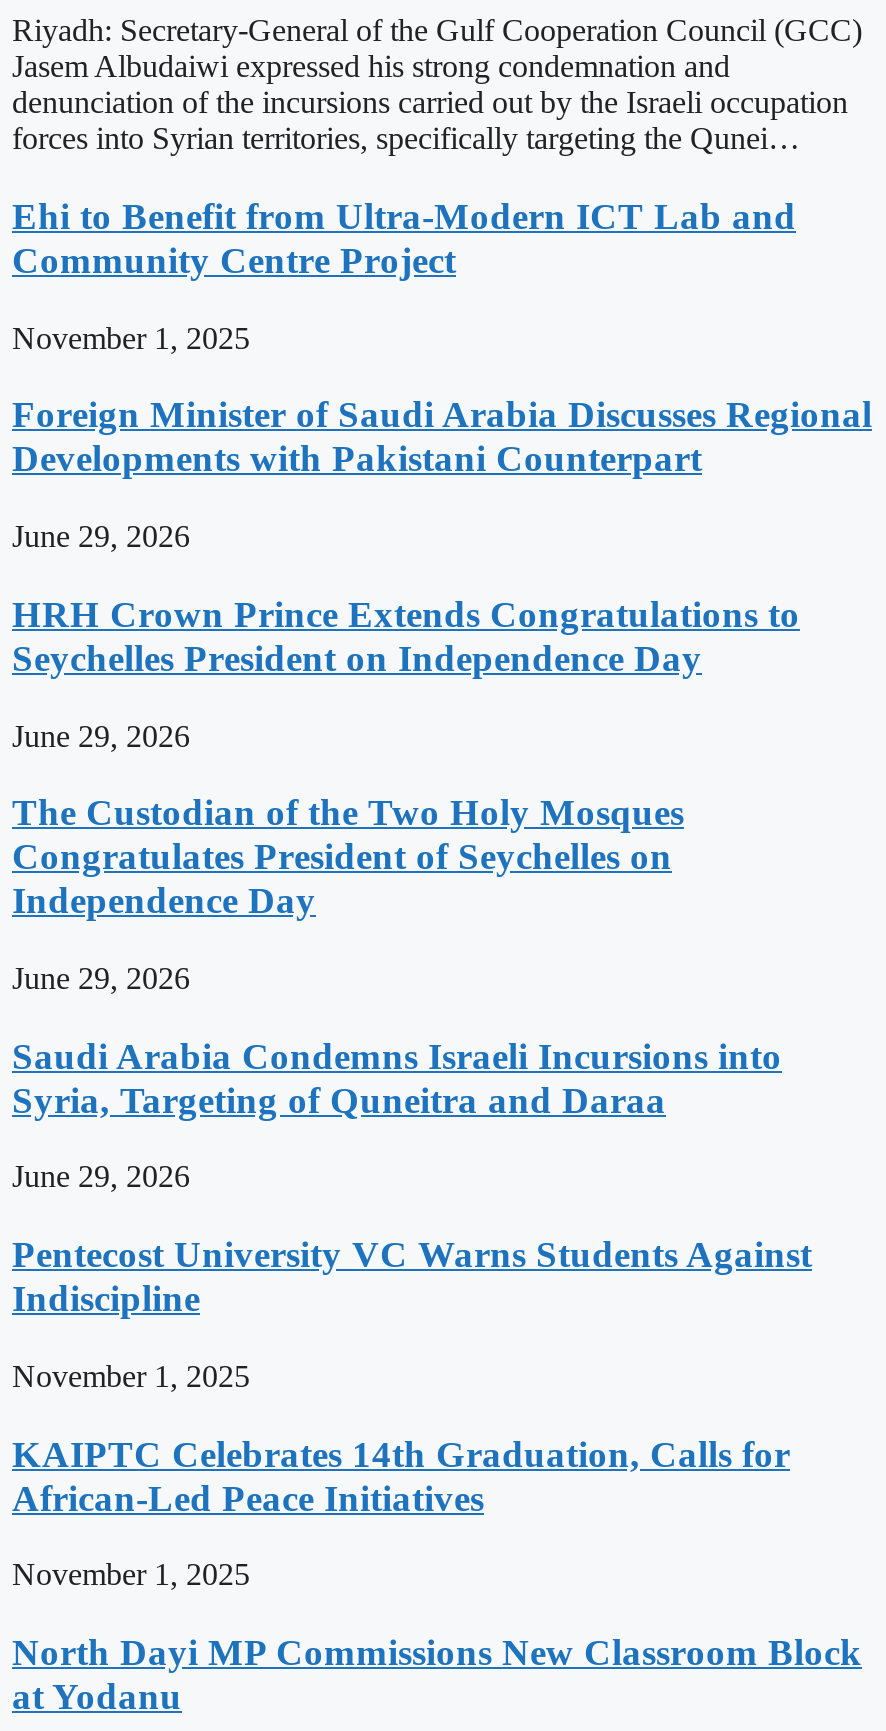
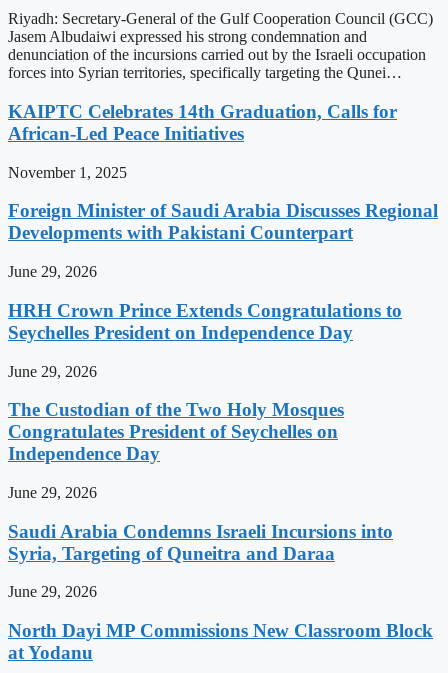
- Ehi to Benefit from Ultra-Modern ICT Lab and
- Community Centre Project

- Pentecost University VC Warns Students Against
- Indiscipline
- November 1, 2025
- November 1, 2025

moved up: KAIPTC Celebrates 14th Graduation, Calls for | African-Led Peace Initiatives
